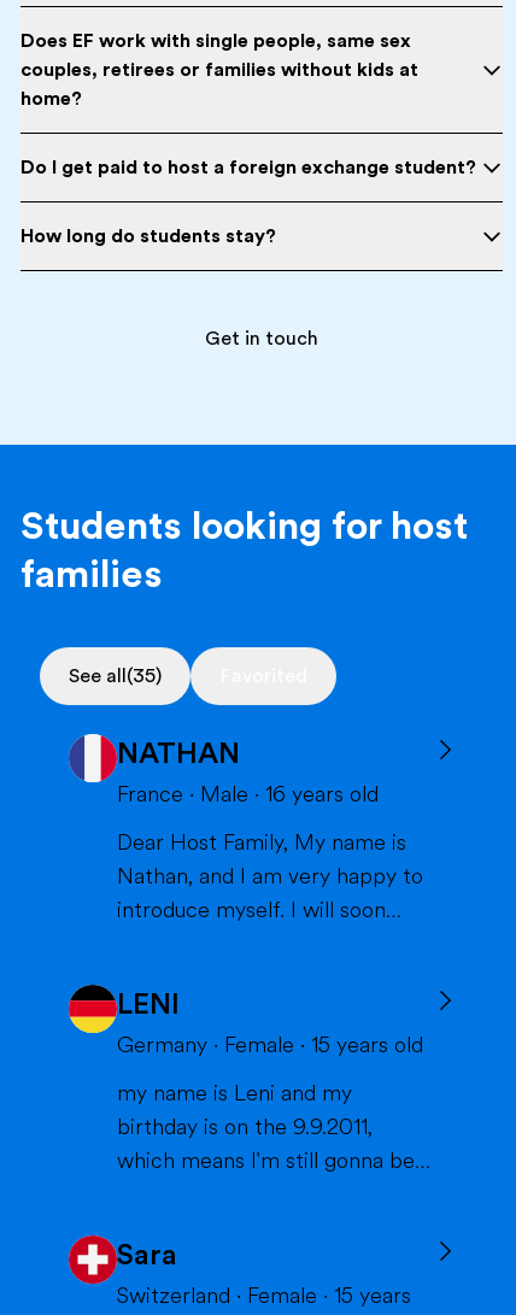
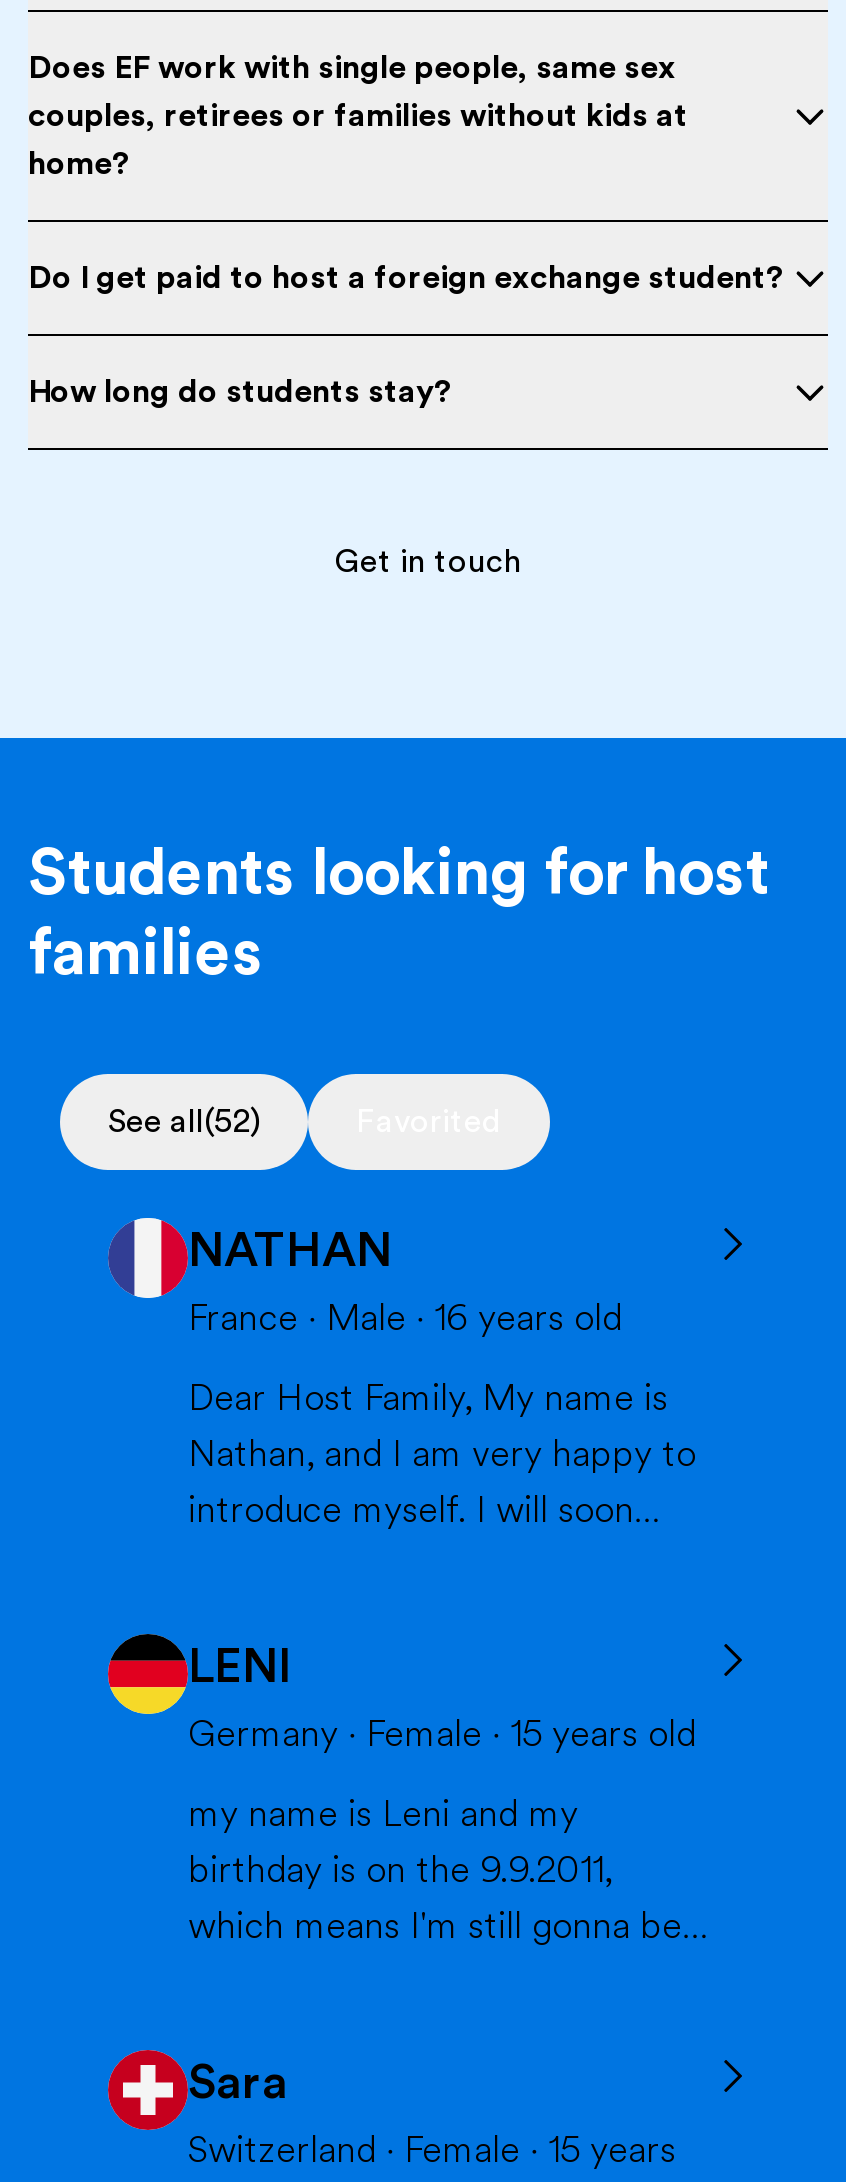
- See all(35)
+ See all(52)
